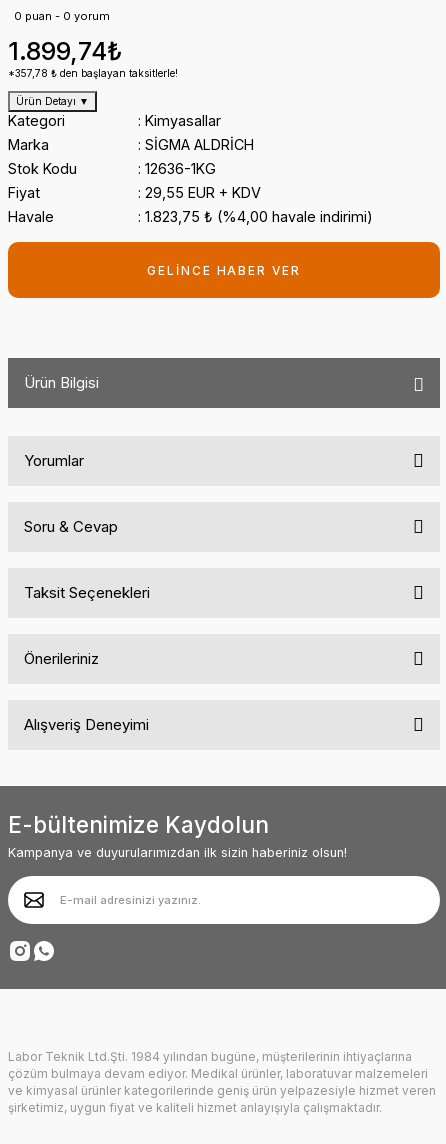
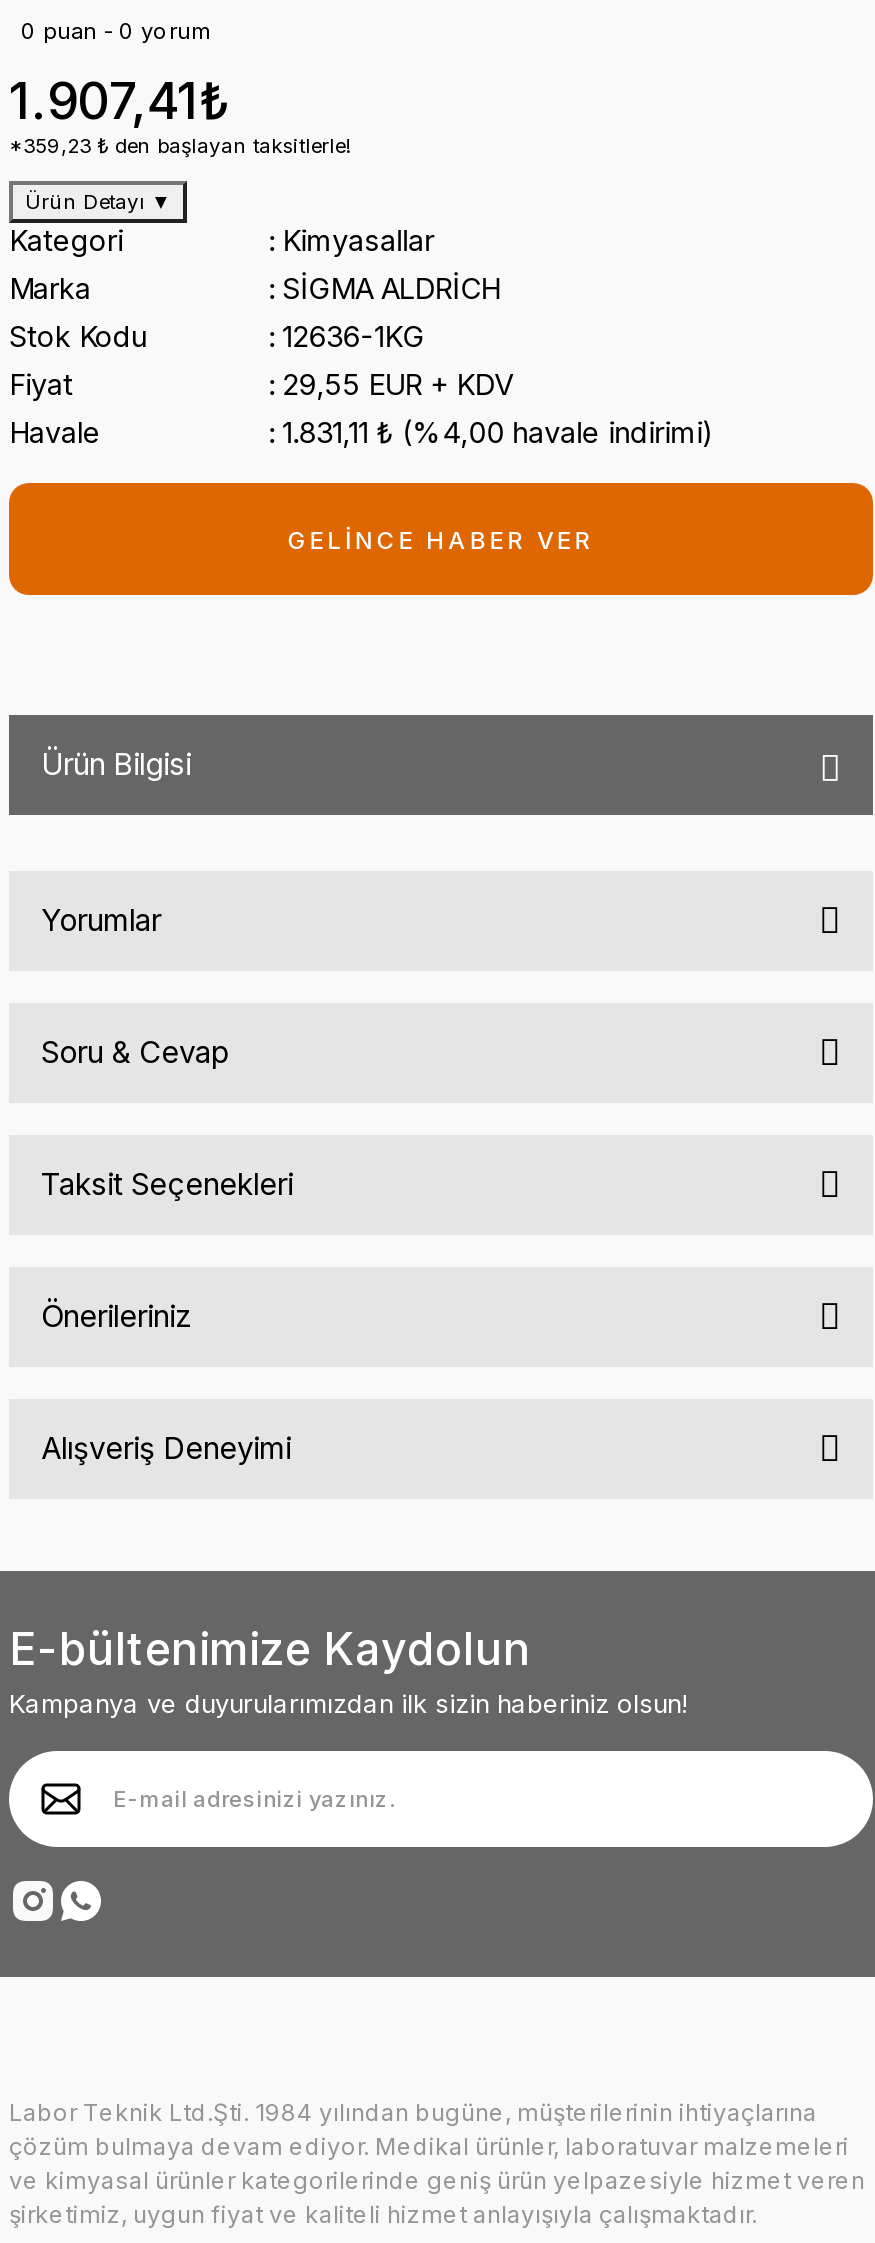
- 1.899,74₺
+ 1.907,41₺

- *357,78 ₺ den başlayan taksitlerle!
+ *359,23 ₺ den başlayan taksitlerle!

- 1.823,75 ₺ (%4,00 havale indirimi)
+ 1.831,11 ₺ (%4,00 havale indirimi)
